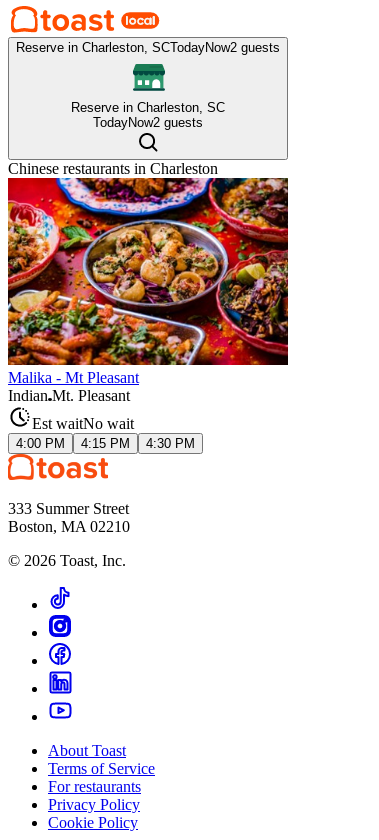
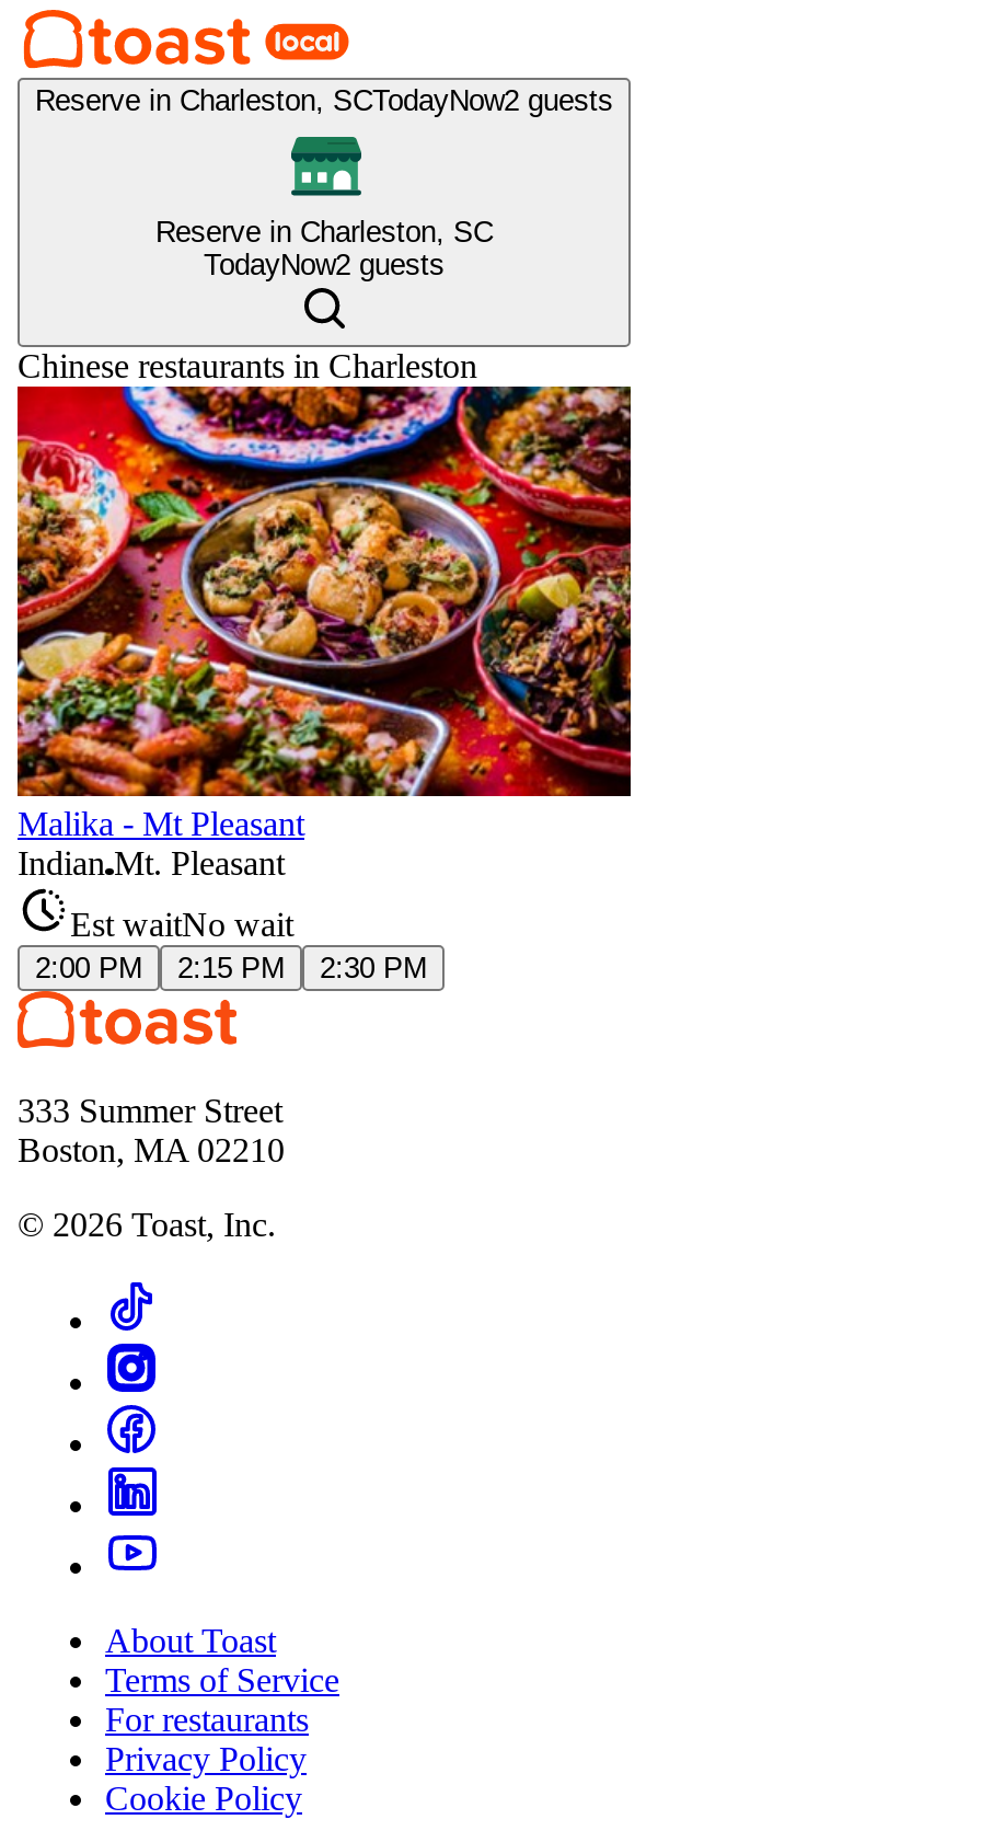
- 4:00 PM
+ 2:00 PM

- 4:15 PM
+ 2:15 PM

- 4:30 PM
+ 2:30 PM
